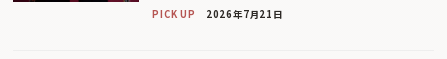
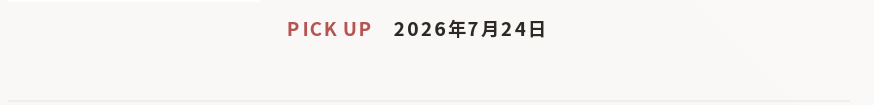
- PICK UP 2026年7月21日
+ PICK UP 2026年7月24日
